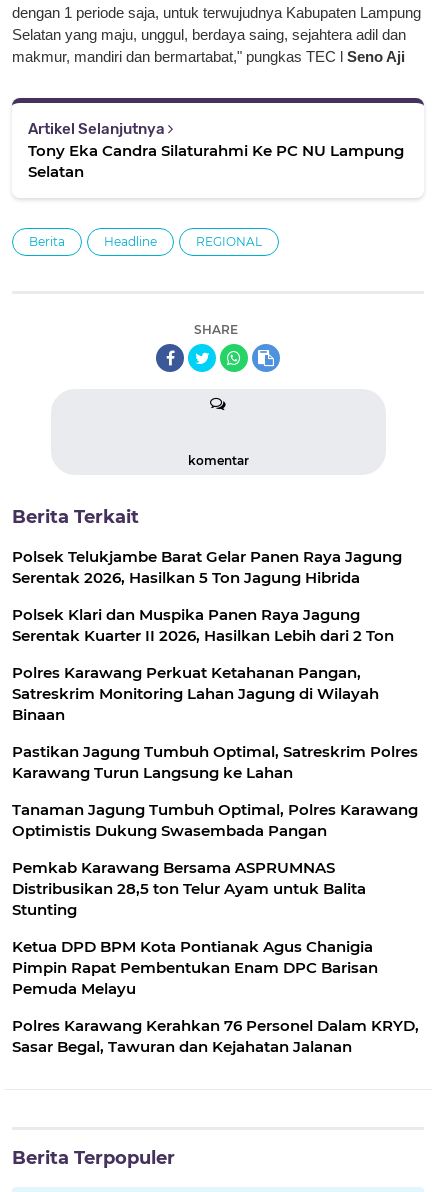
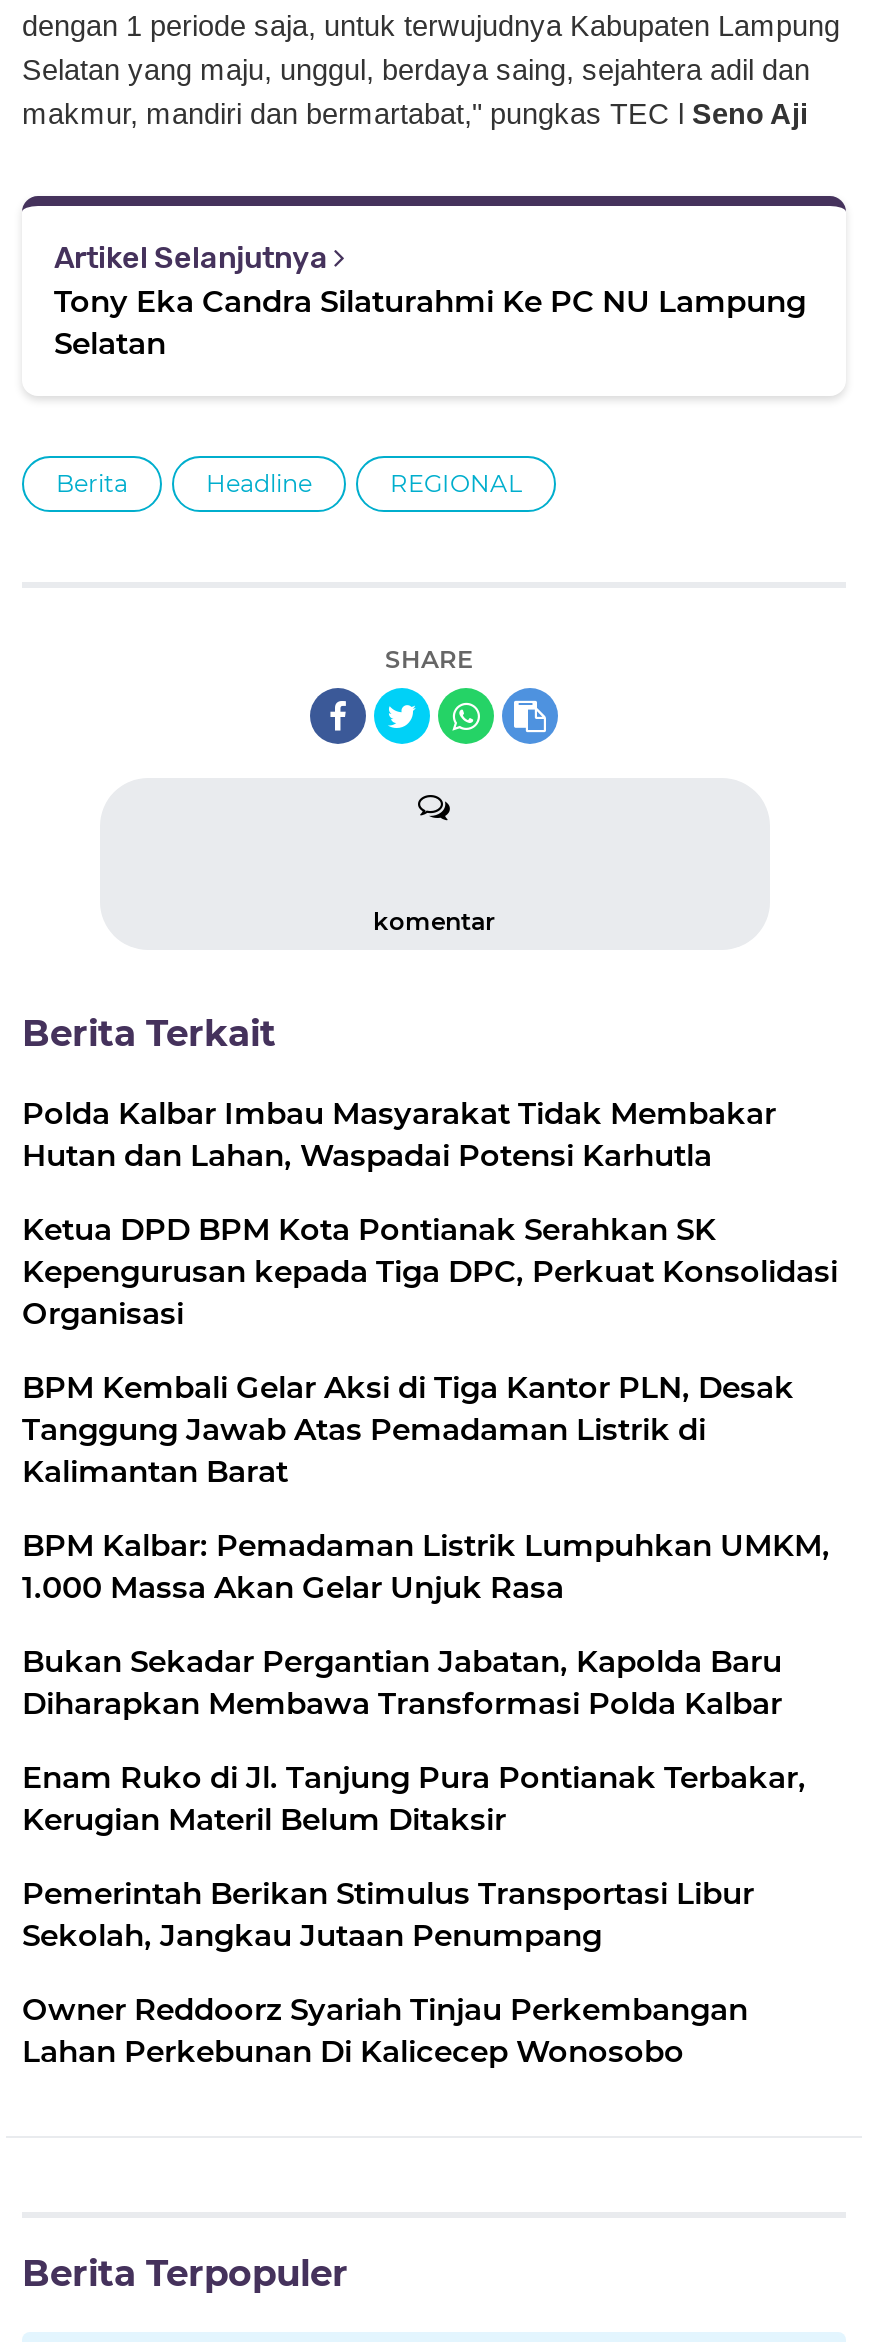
- Polsek Telukjambe Barat Gelar Panen Raya Jagung
- Serentak 2026, Hasilkan 5 Ton Jagung Hibrida
+ Polda Kalbar Imbau Masyarakat Tidak Membakar
+ Hutan dan Lahan, Waspadai Potensi Karhutla

- Polsek Klari dan Muspika Panen Raya Jagung
- Serentak Kuarter II 2026, Hasilkan Lebih dari 2 Ton
+ Ketua DPD BPM Kota Pontianak Serahkan SK
+ Kepengurusan kepada Tiga DPC, Perkuat Konsolidasi
+ Organisasi

- Polres Karawang Perkuat Ketahanan Pangan,
- Satreskrim Monitoring Lahan Jagung di Wilayah
- Binaan
+ BPM Kembali Gelar Aksi di Tiga Kantor PLN, Desak
+ Tanggung Jawab Atas Pemadaman Listrik di
+ Kalimantan Barat

- Pastikan Jagung Tumbuh Optimal, Satreskrim Polres
- Karawang Turun Langsung ke Lahan
+ BPM Kalbar: Pemadaman Listrik Lumpuhkan UMKM,
+ 1.000 Massa Akan Gelar Unjuk Rasa

- Tanaman Jagung Tumbuh Optimal, Polres Karawang
- Optimistis Dukung Swasembada Pangan
+ Bukan Sekadar Pergantian Jabatan, Kapolda Baru
+ Diharapkan Membawa Transformasi Polda Kalbar

- Pemkab Karawang Bersama ASPRUMNAS
- Distribusikan 28,5 ton Telur Ayam untuk Balita
- Stunting
+ Enam Ruko di Jl. Tanjung Pura Pontianak Terbakar,
+ Kerugian Materil Belum Ditaksir

- Ketua DPD BPM Kota Pontianak Agus Chanigia
- Pimpin Rapat Pembentukan Enam DPC Barisan
- Pemuda Melayu
+ Pemerintah Berikan Stimulus Transportasi Libur
+ Sekolah, Jangkau Jutaan Penumpang

- Polres Karawang Kerahkan 76 Personel Dalam KRYD,
- Sasar Begal, Tawuran dan Kejahatan Jalanan
+ Owner Reddoorz Syariah Tinjau Perkembangan
+ Lahan Perkebunan Di Kalicecep Wonosobo
